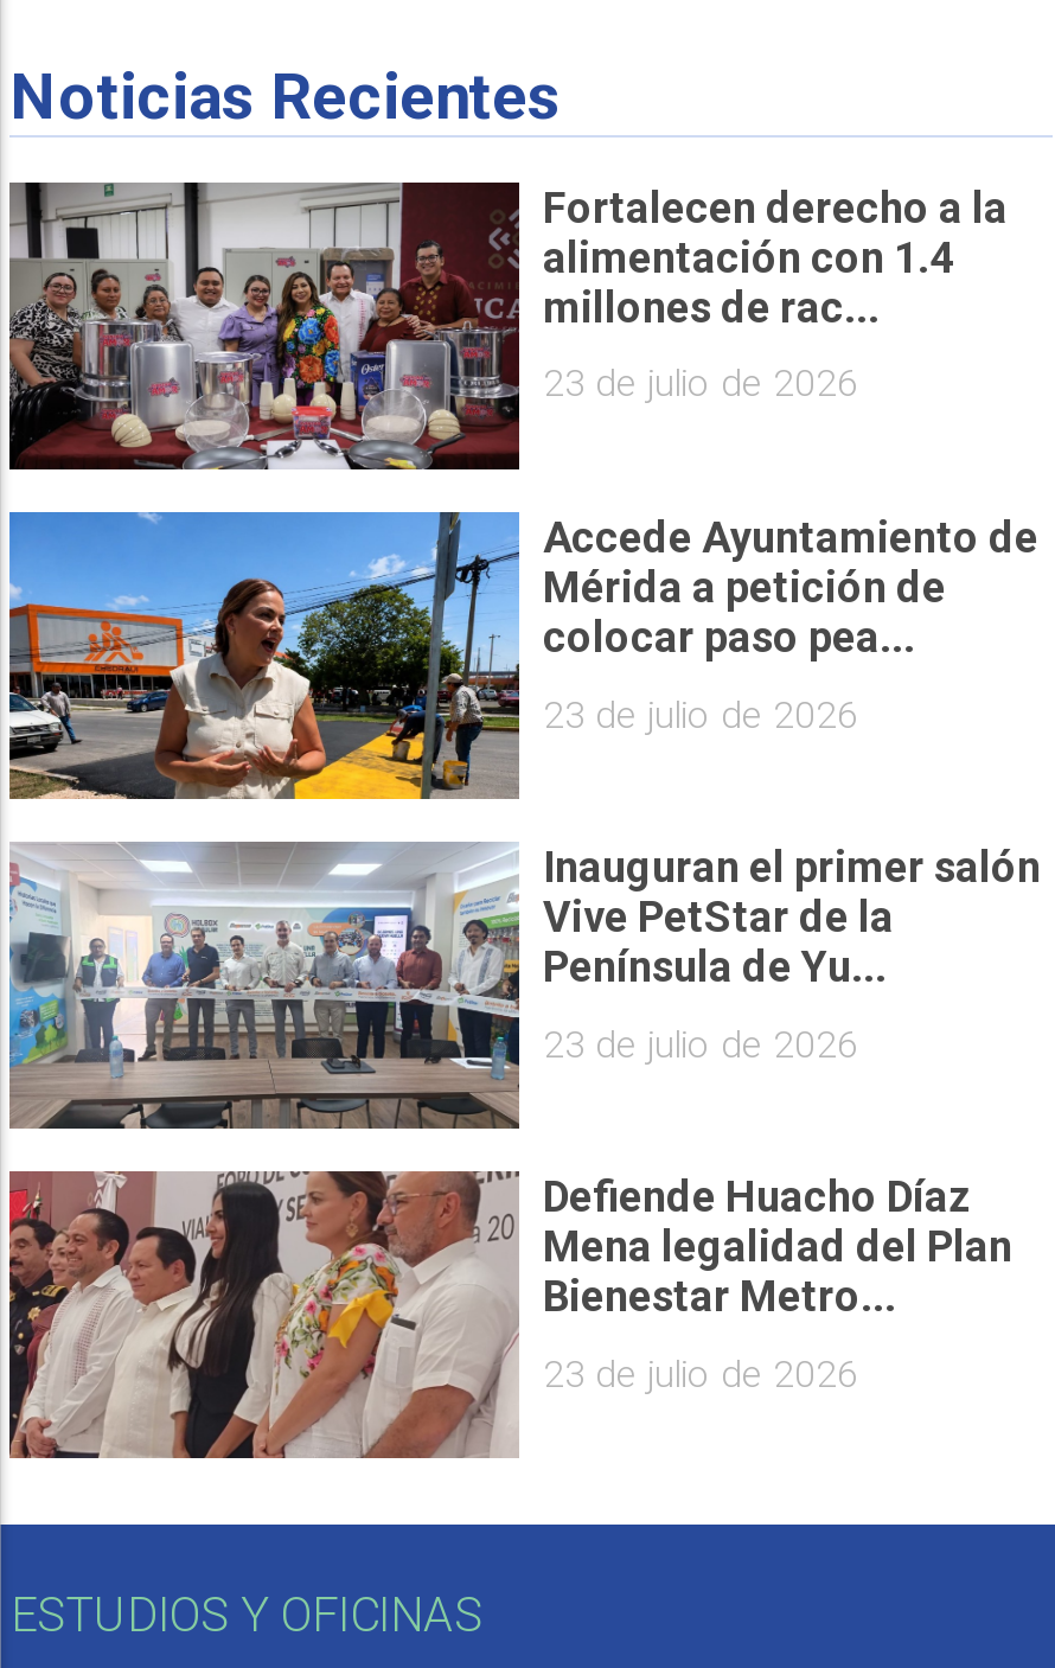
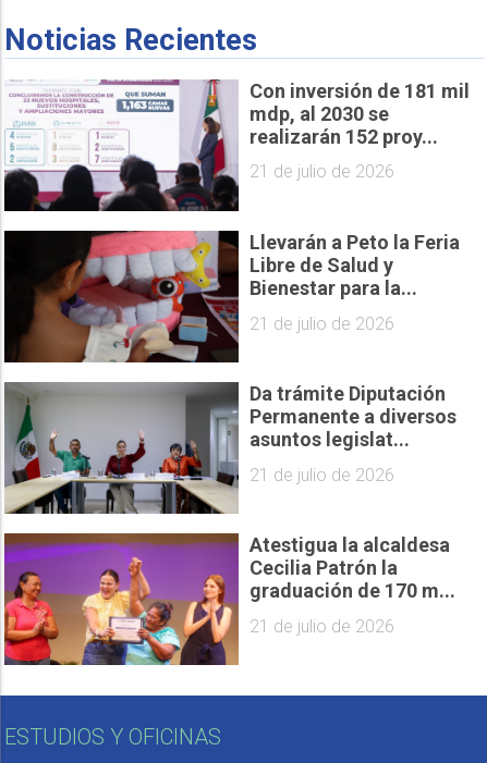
- [image]
- Fortalecen derecho a la
- alimentación con 1.4
- millones de rac...
+ [image]
+ Con inversión de 181 mil
+ mdp, al 2030 se
+ realizarán 152 proy...

- 23 de julio de 2026
+ 21 de julio de 2026

- [image]
- Accede Ayuntamiento de
- Mérida a petición de
- colocar paso pea...
+ [image]
+ Llevarán a Peto la Feria
+ Libre de Salud y
+ Bienestar para la...

- 23 de julio de 2026
+ 21 de julio de 2026

- [image]
- Inauguran el primer salón
- Vive PetStar de la
- Península de Yu...
+ [image]
+ Da trámite Diputación
+ Permanente a diversos
+ asuntos legislat...

- 23 de julio de 2026
+ 21 de julio de 2026

- [image]
- Defiende Huacho Díaz
- Mena legalidad del Plan
- Bienestar Metro...
+ [image]
+ Atestigua la alcaldesa
+ Cecilia Patrón la
+ graduación de 170 m...

- 23 de julio de 2026
+ 21 de julio de 2026
